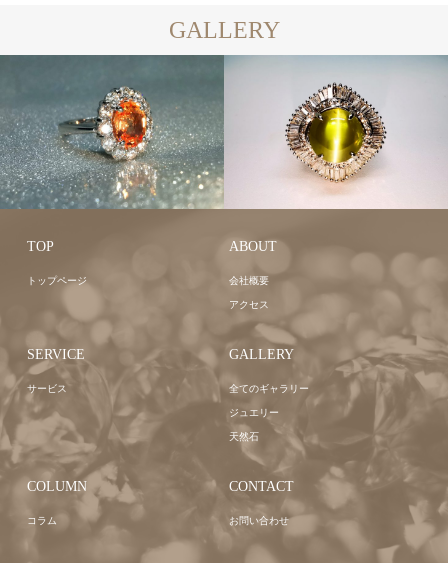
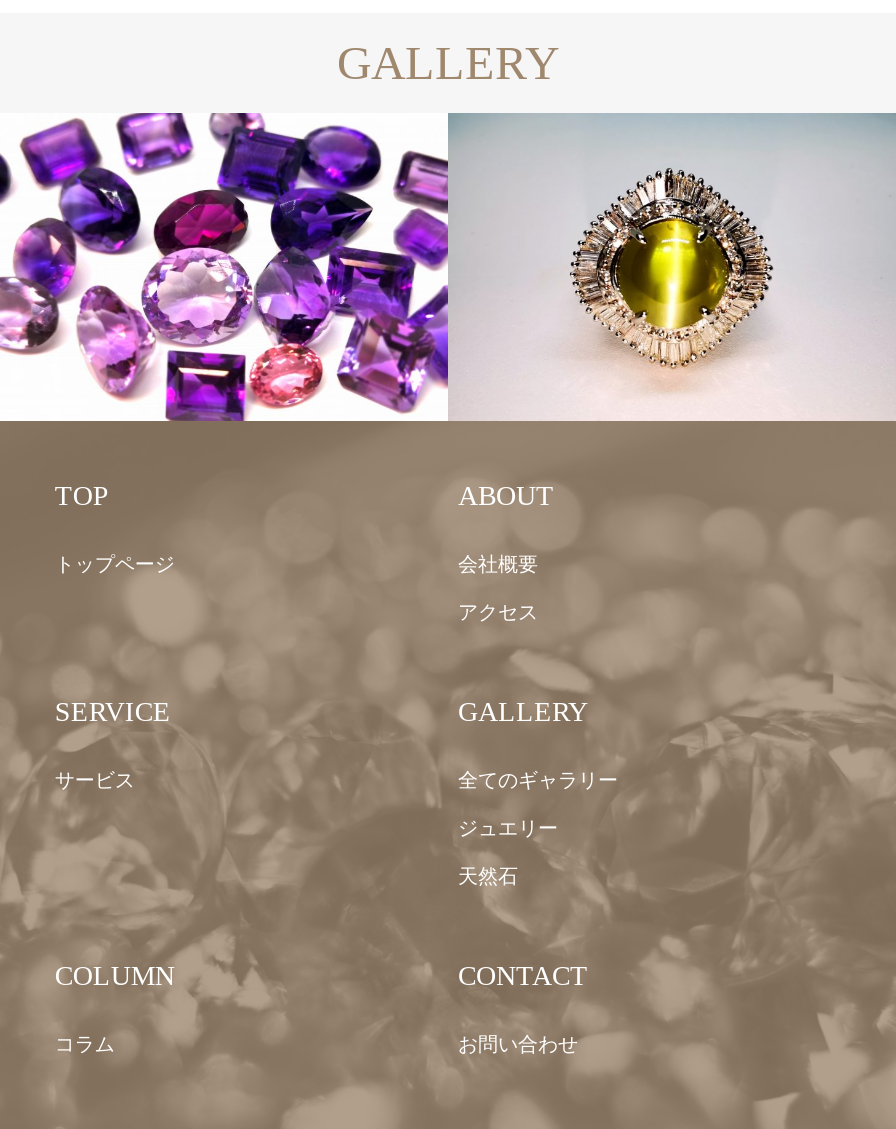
- [image]
+ [image]
